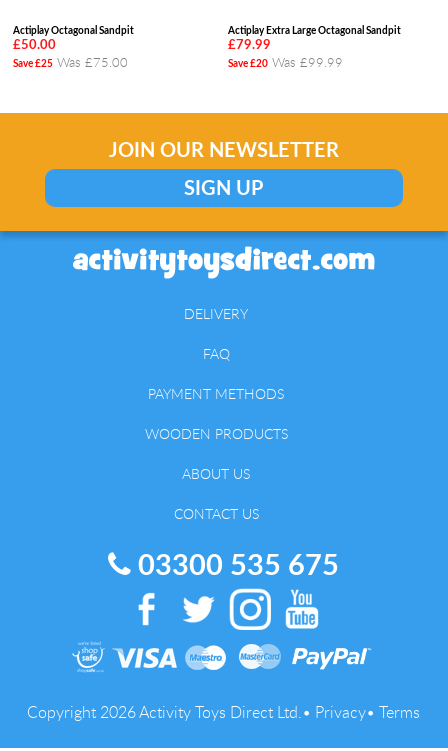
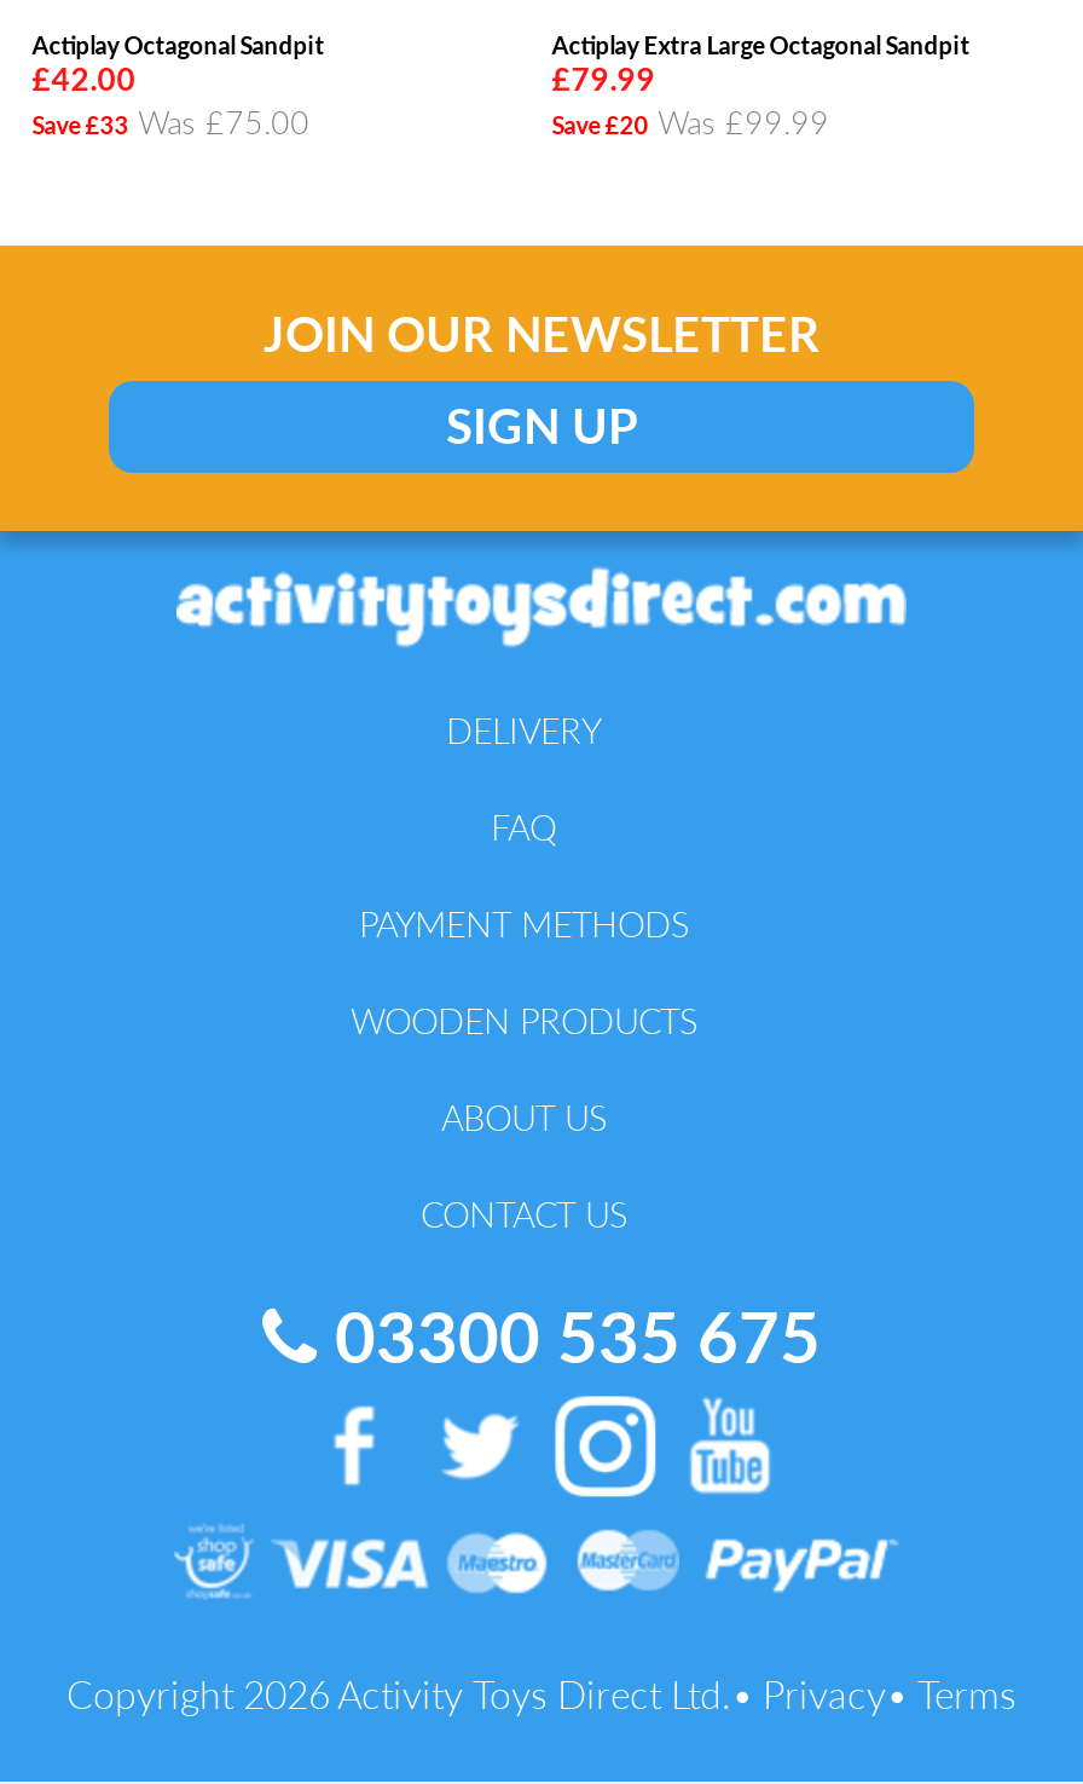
- £50.00
+ £42.00

- Save £25 Was £75.00
+ Save £33 Was £75.00
